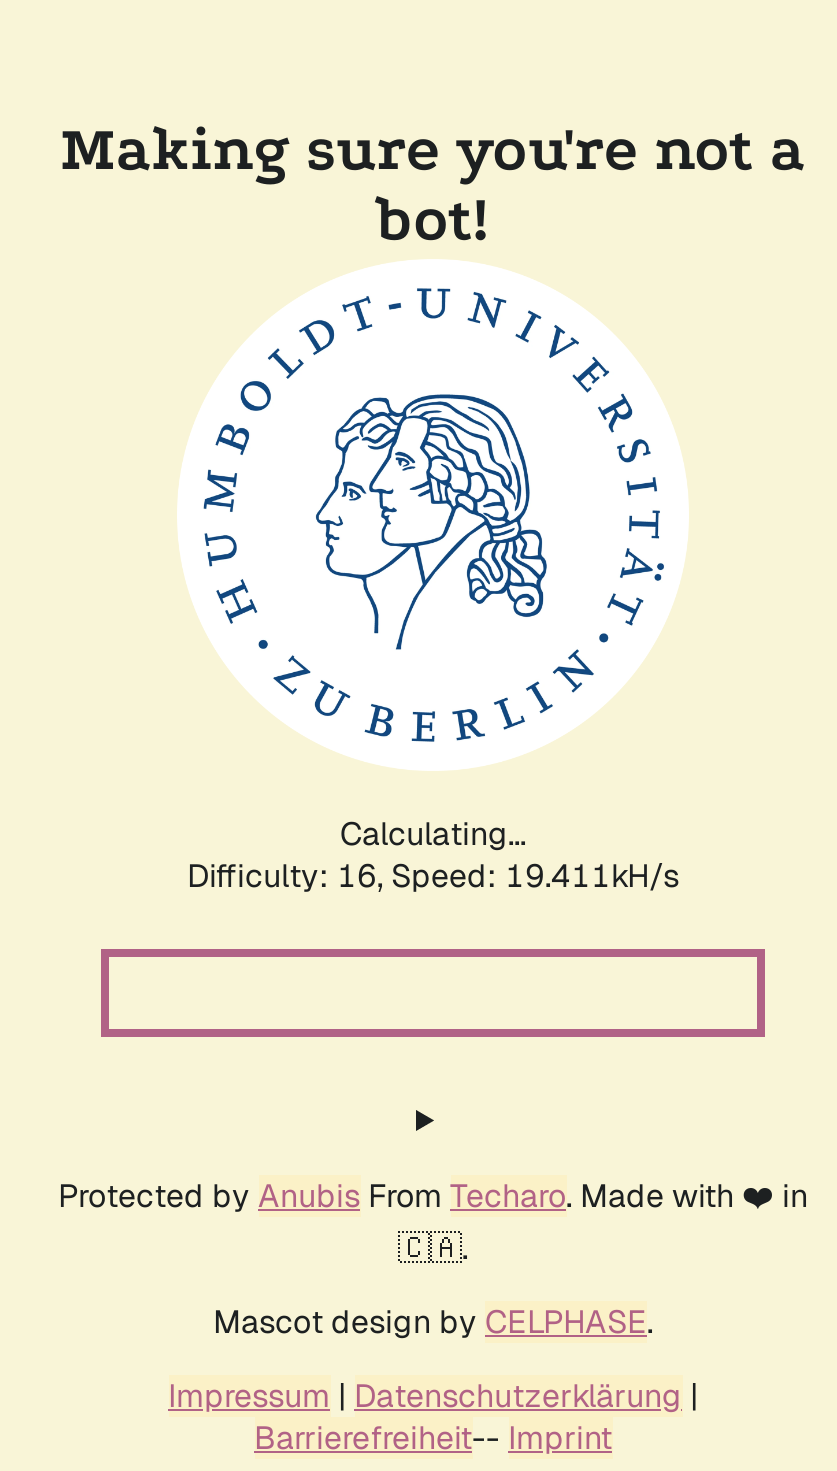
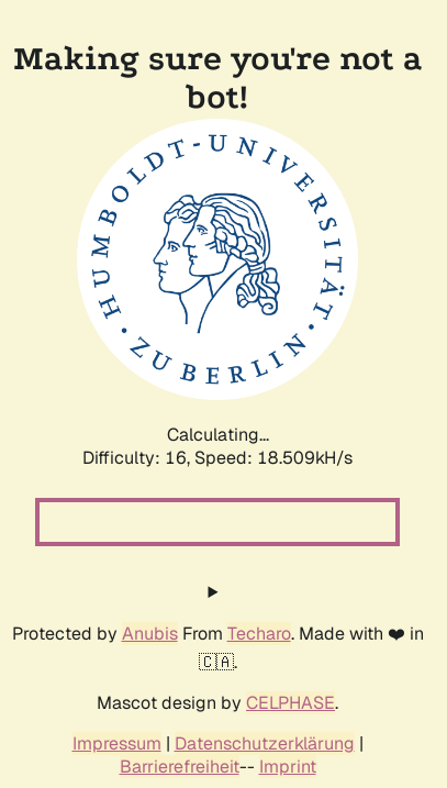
- Difficulty: 16, Speed: 19.411kH/s
+ Difficulty: 16, Speed: 18.509kH/s
